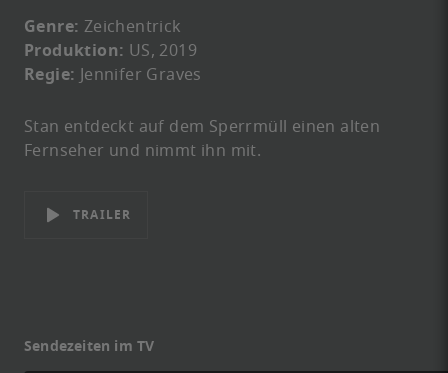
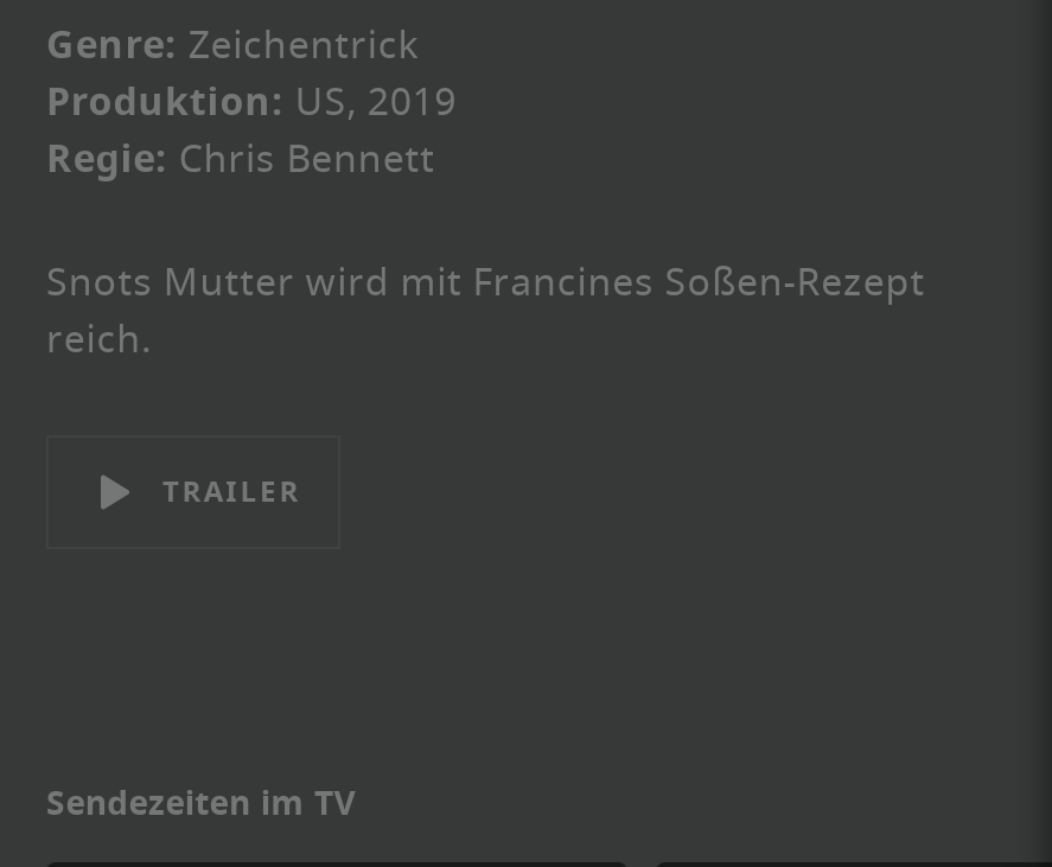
- Regie: Jennifer Graves
+ Regie: Chris Bennett

- Stan entdeckt auf dem Sperrmüll einen alten
- Fernseher und nimmt ihn mit.
+ Snots Mutter wird mit Francines Soßen-Rezept
+ reich.
